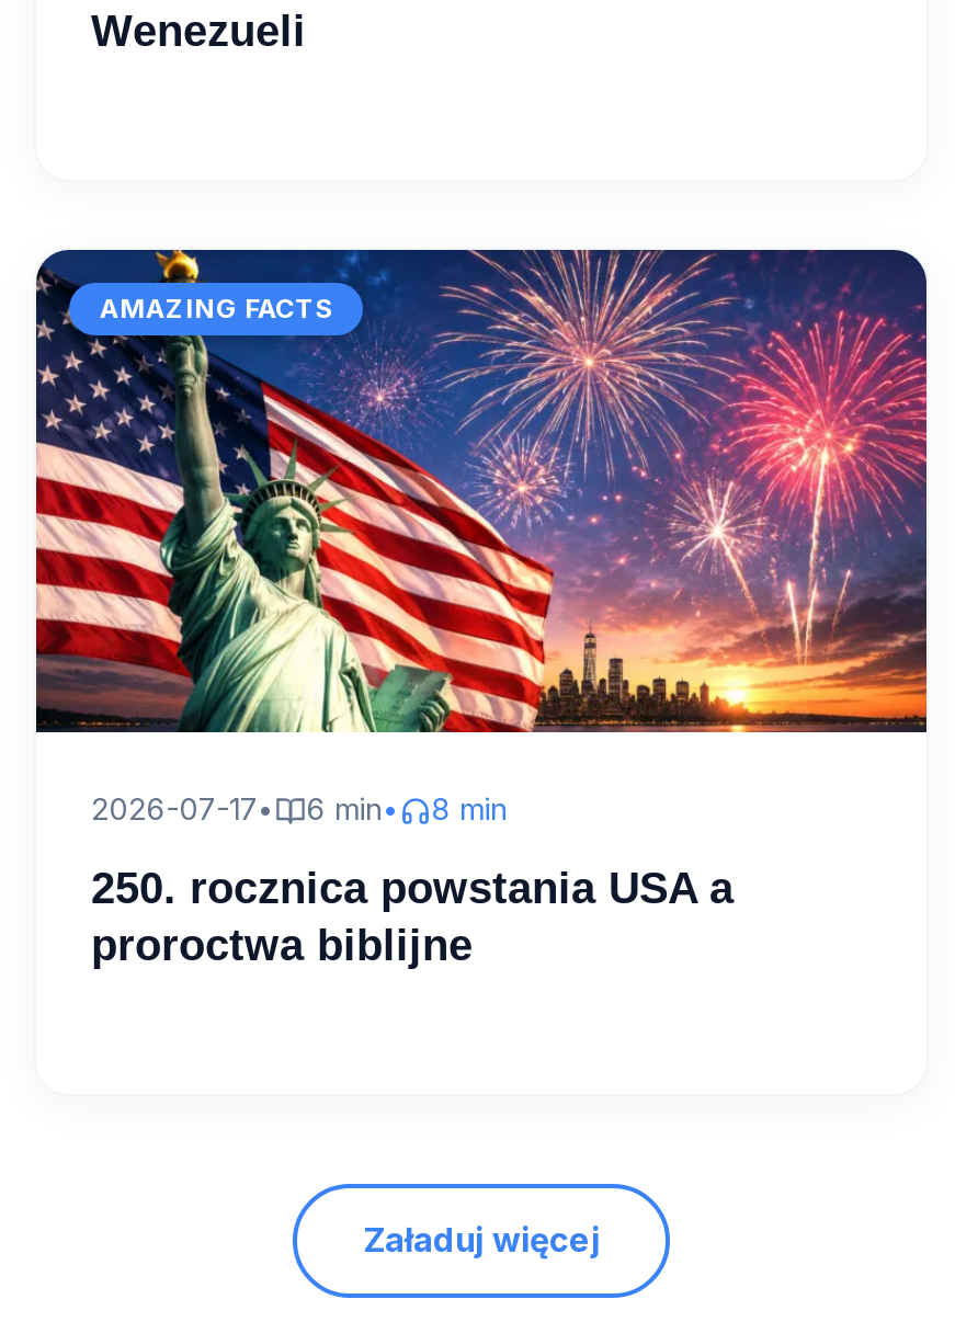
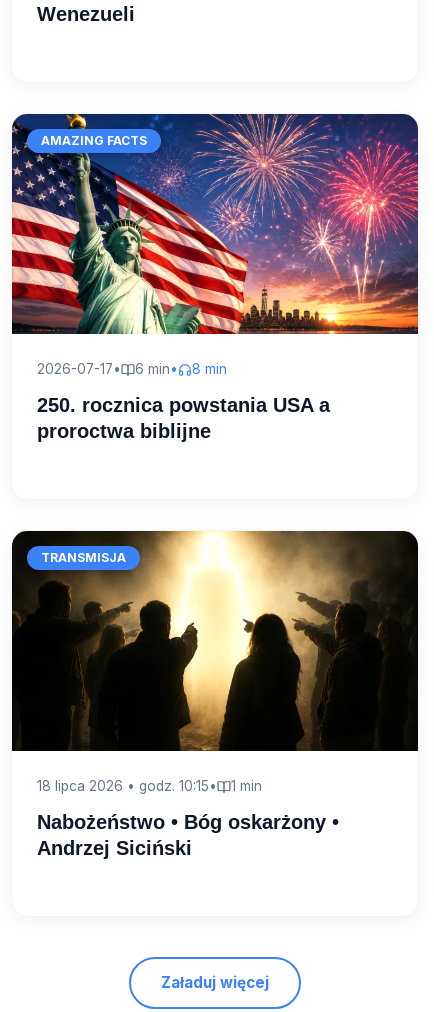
+ [image]
+ TRANSMISJA

+ 18 lipca 2026 • godz. 10:15 •
+ 1 min
+ Nabożeństwo • Bóg oskarżony •
+ Andrzej Siciński
